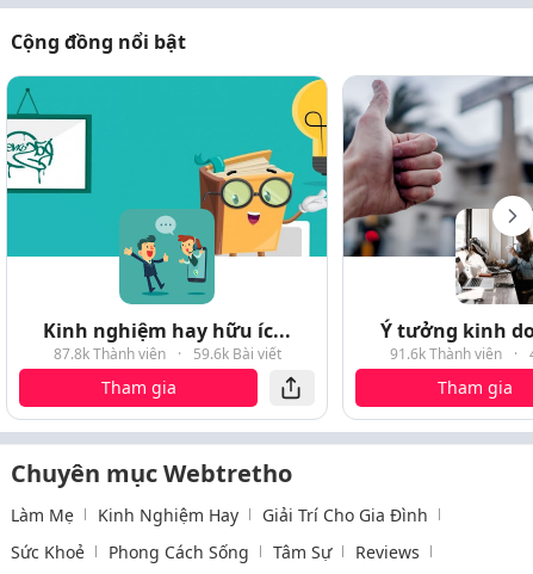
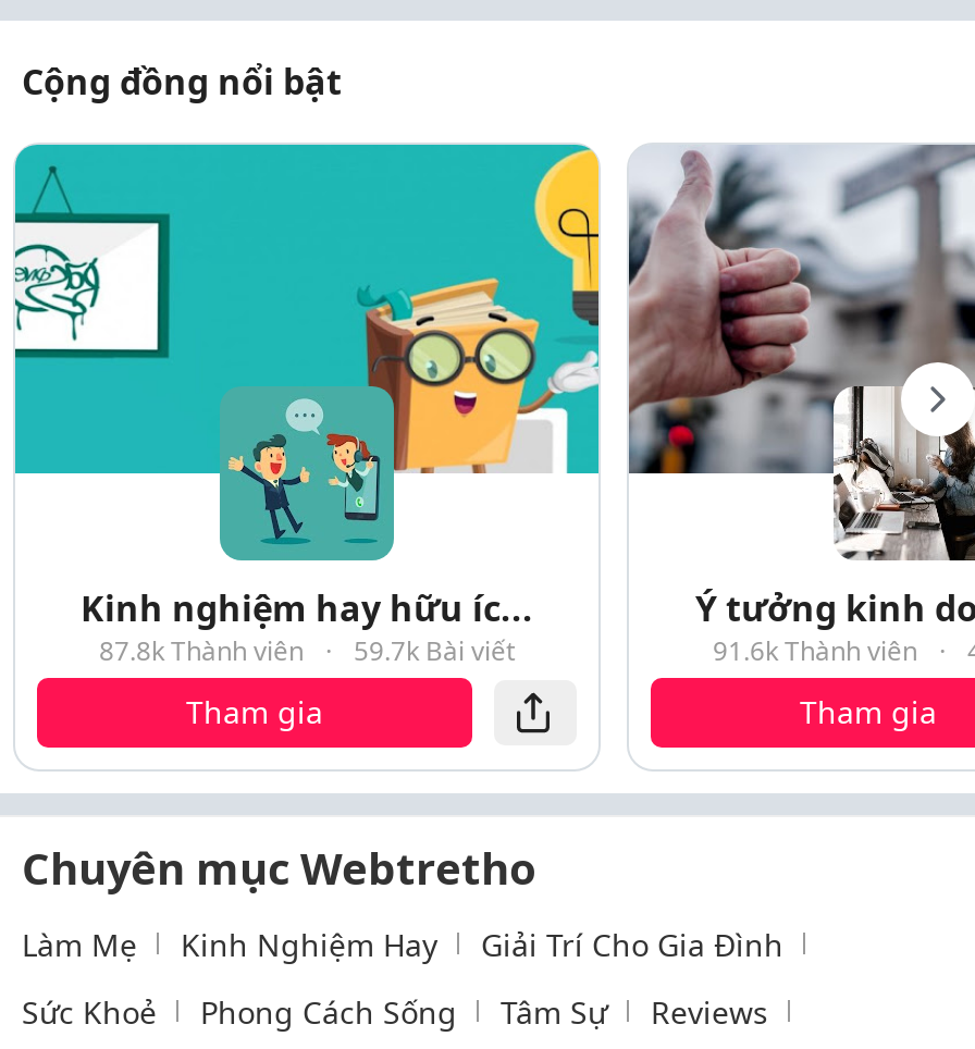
- 87.8k Thành viên · 59.6k Bài viết
+ 87.8k Thành viên · 59.7k Bài viết
